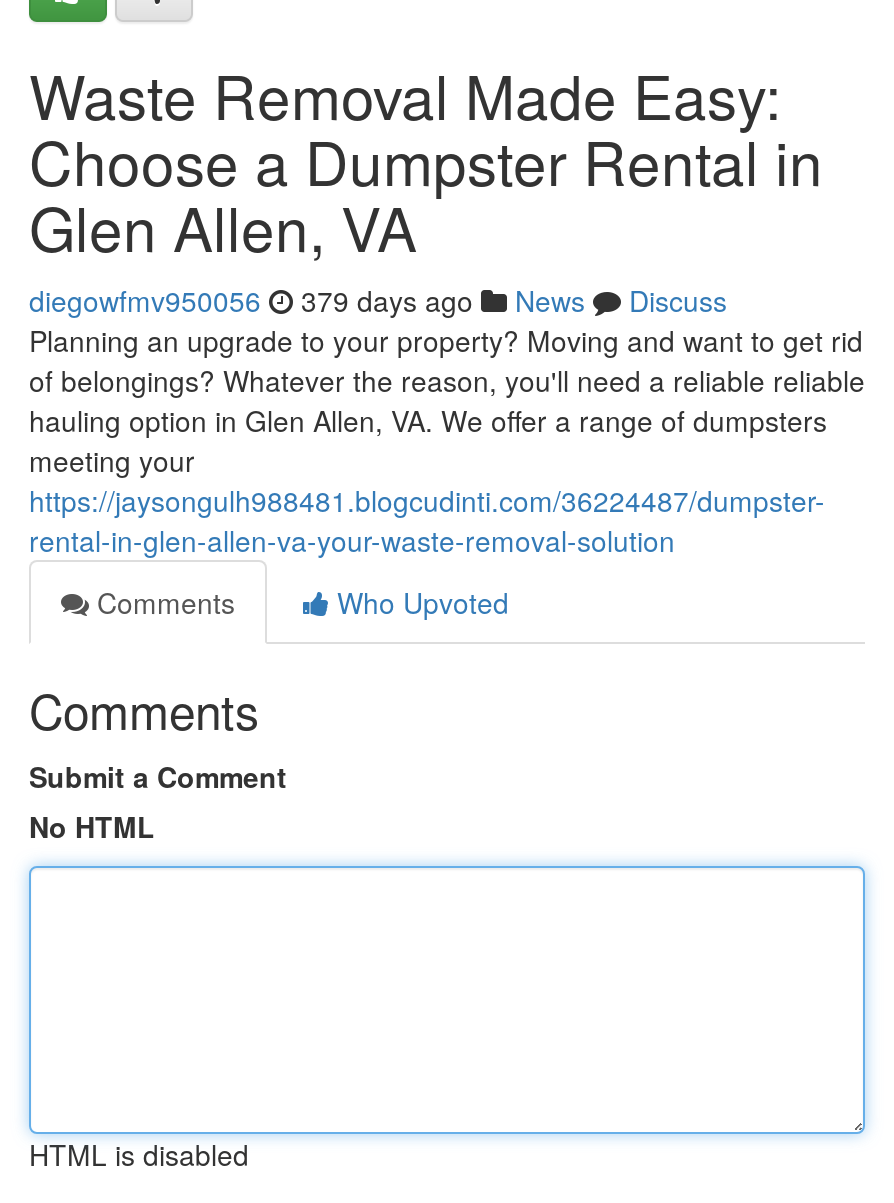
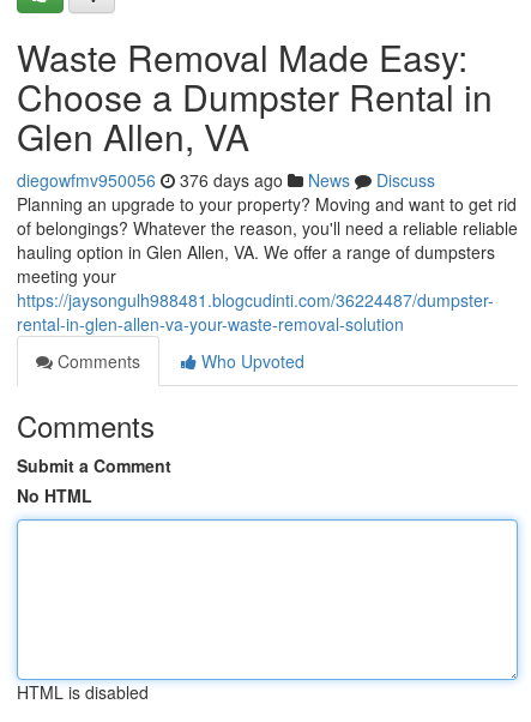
- diegowfmv950056 379 days ago News Discuss
+ diegowfmv950056 376 days ago News Discuss
